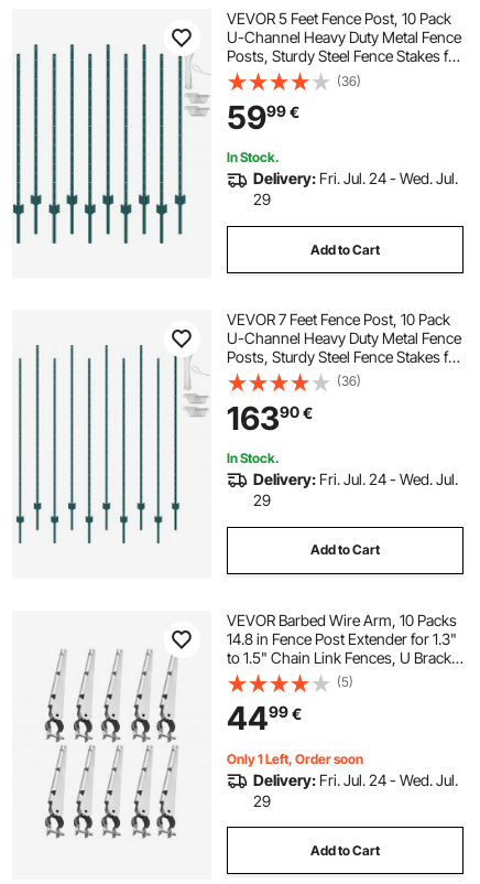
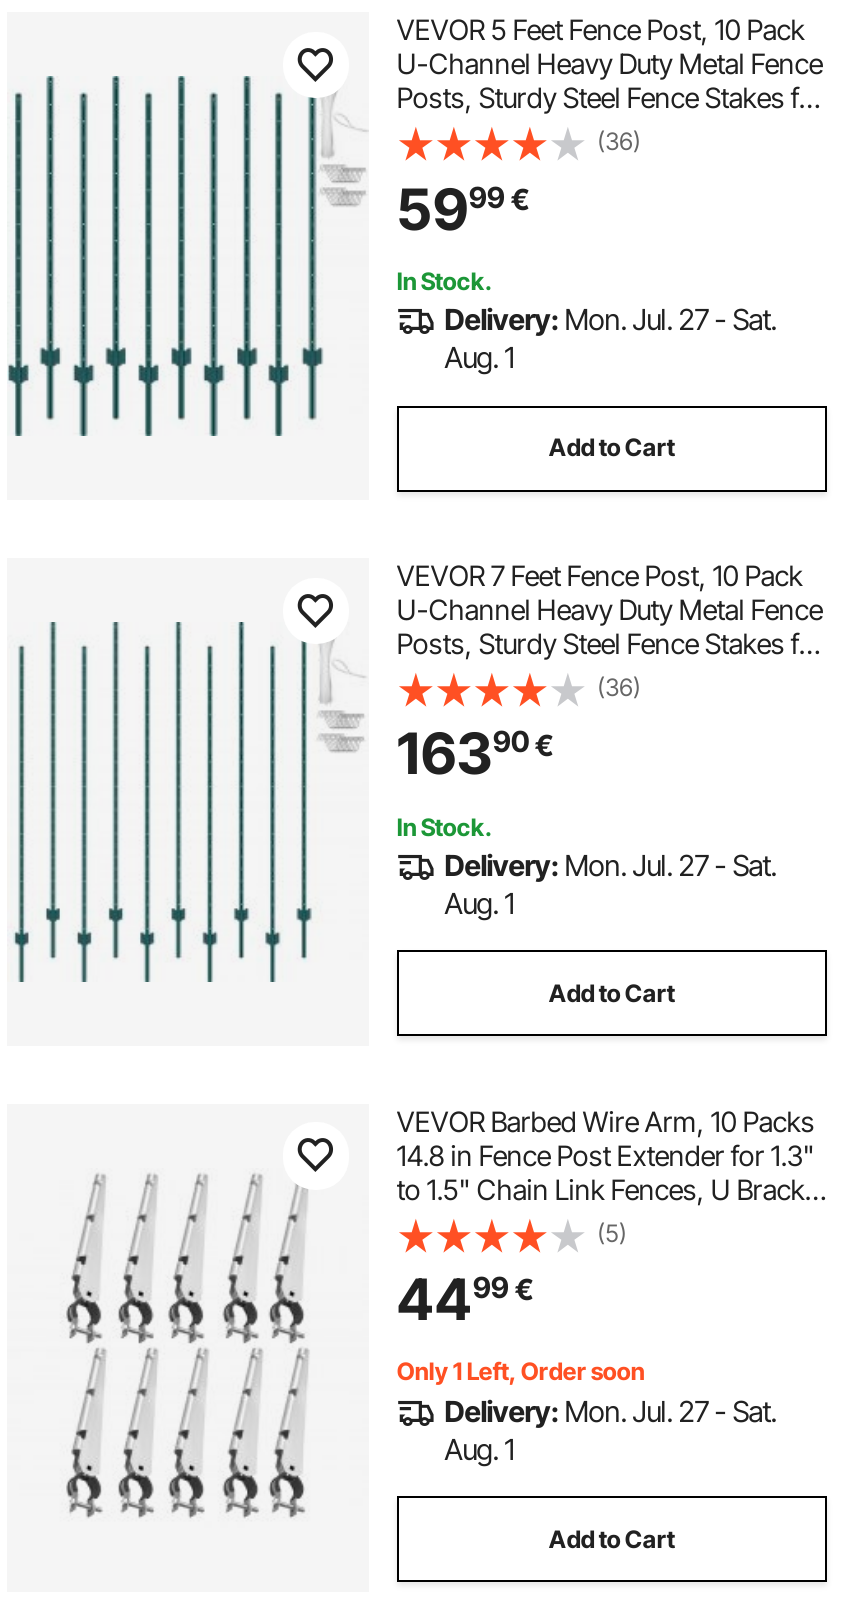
- Delivery: Fri. Jul. 24 - Wed. Jul.
- 29
+ Delivery: Mon. Jul. 27 - Sat.
+ Aug. 1

- Delivery: Fri. Jul. 24 - Wed. Jul.
- 29
+ Delivery: Mon. Jul. 27 - Sat.
+ Aug. 1

- Delivery: Fri. Jul. 24 - Wed. Jul.
- 29
+ Delivery: Mon. Jul. 27 - Sat.
+ Aug. 1
